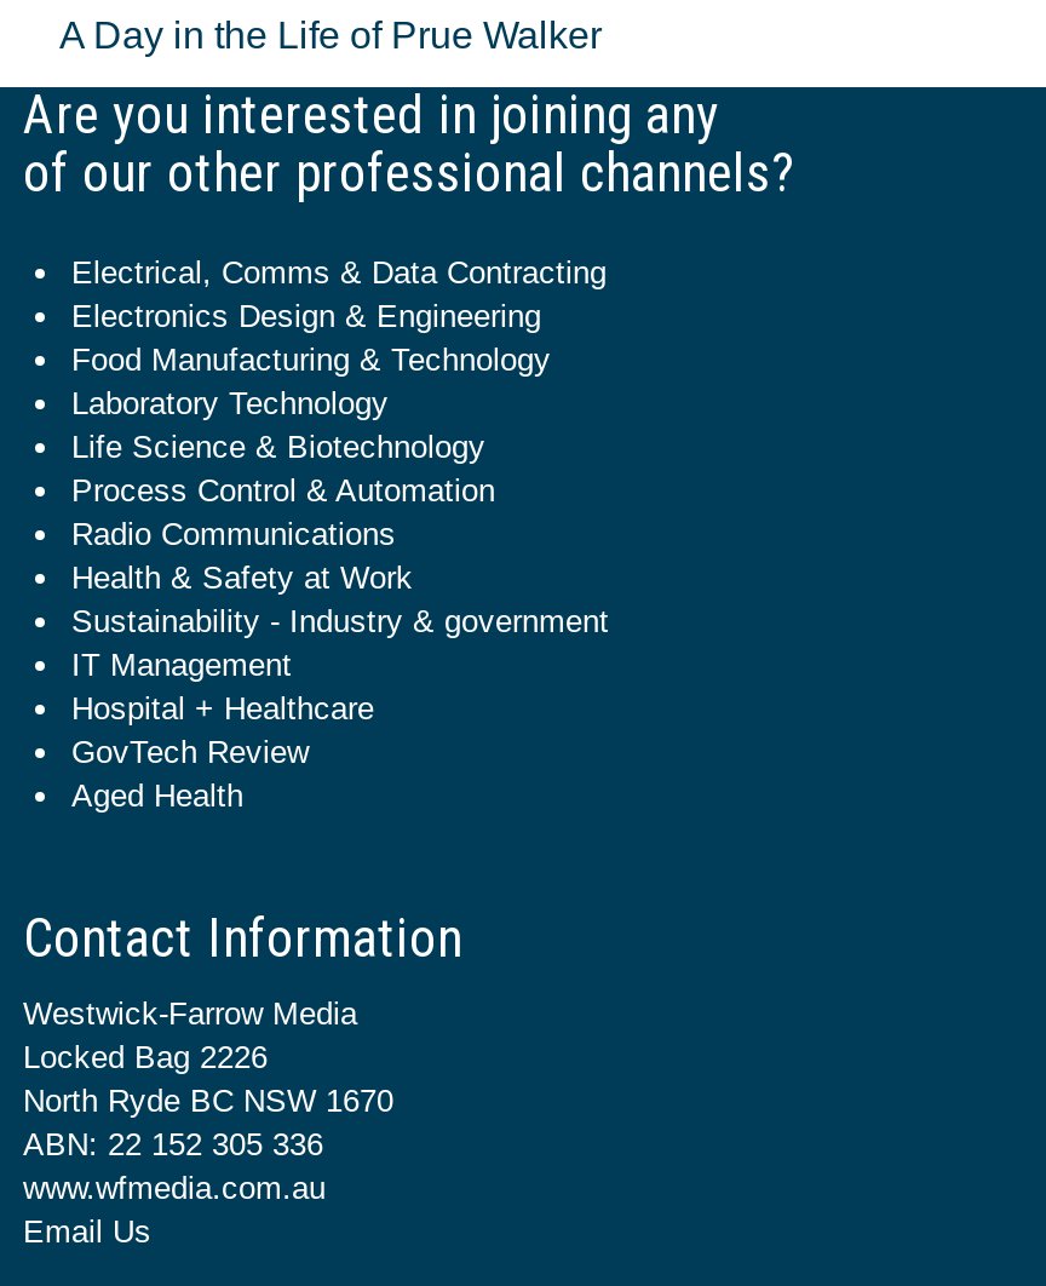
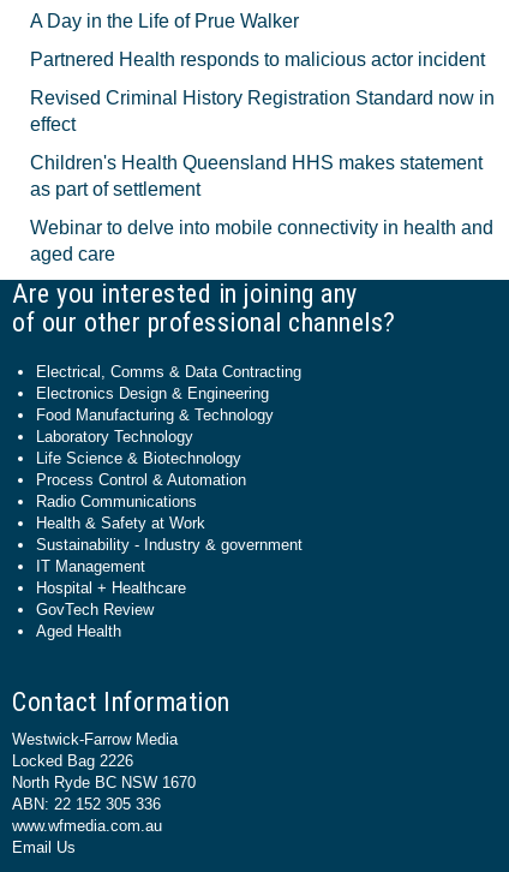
+ Partnered Health responds to malicious actor incident
+ Revised Criminal History Registration Standard now in
+ effect
+ Children's Health Queensland HHS makes statement
+ as part of settlement
+ Webinar to delve into mobile connectivity in health and
+ aged care
